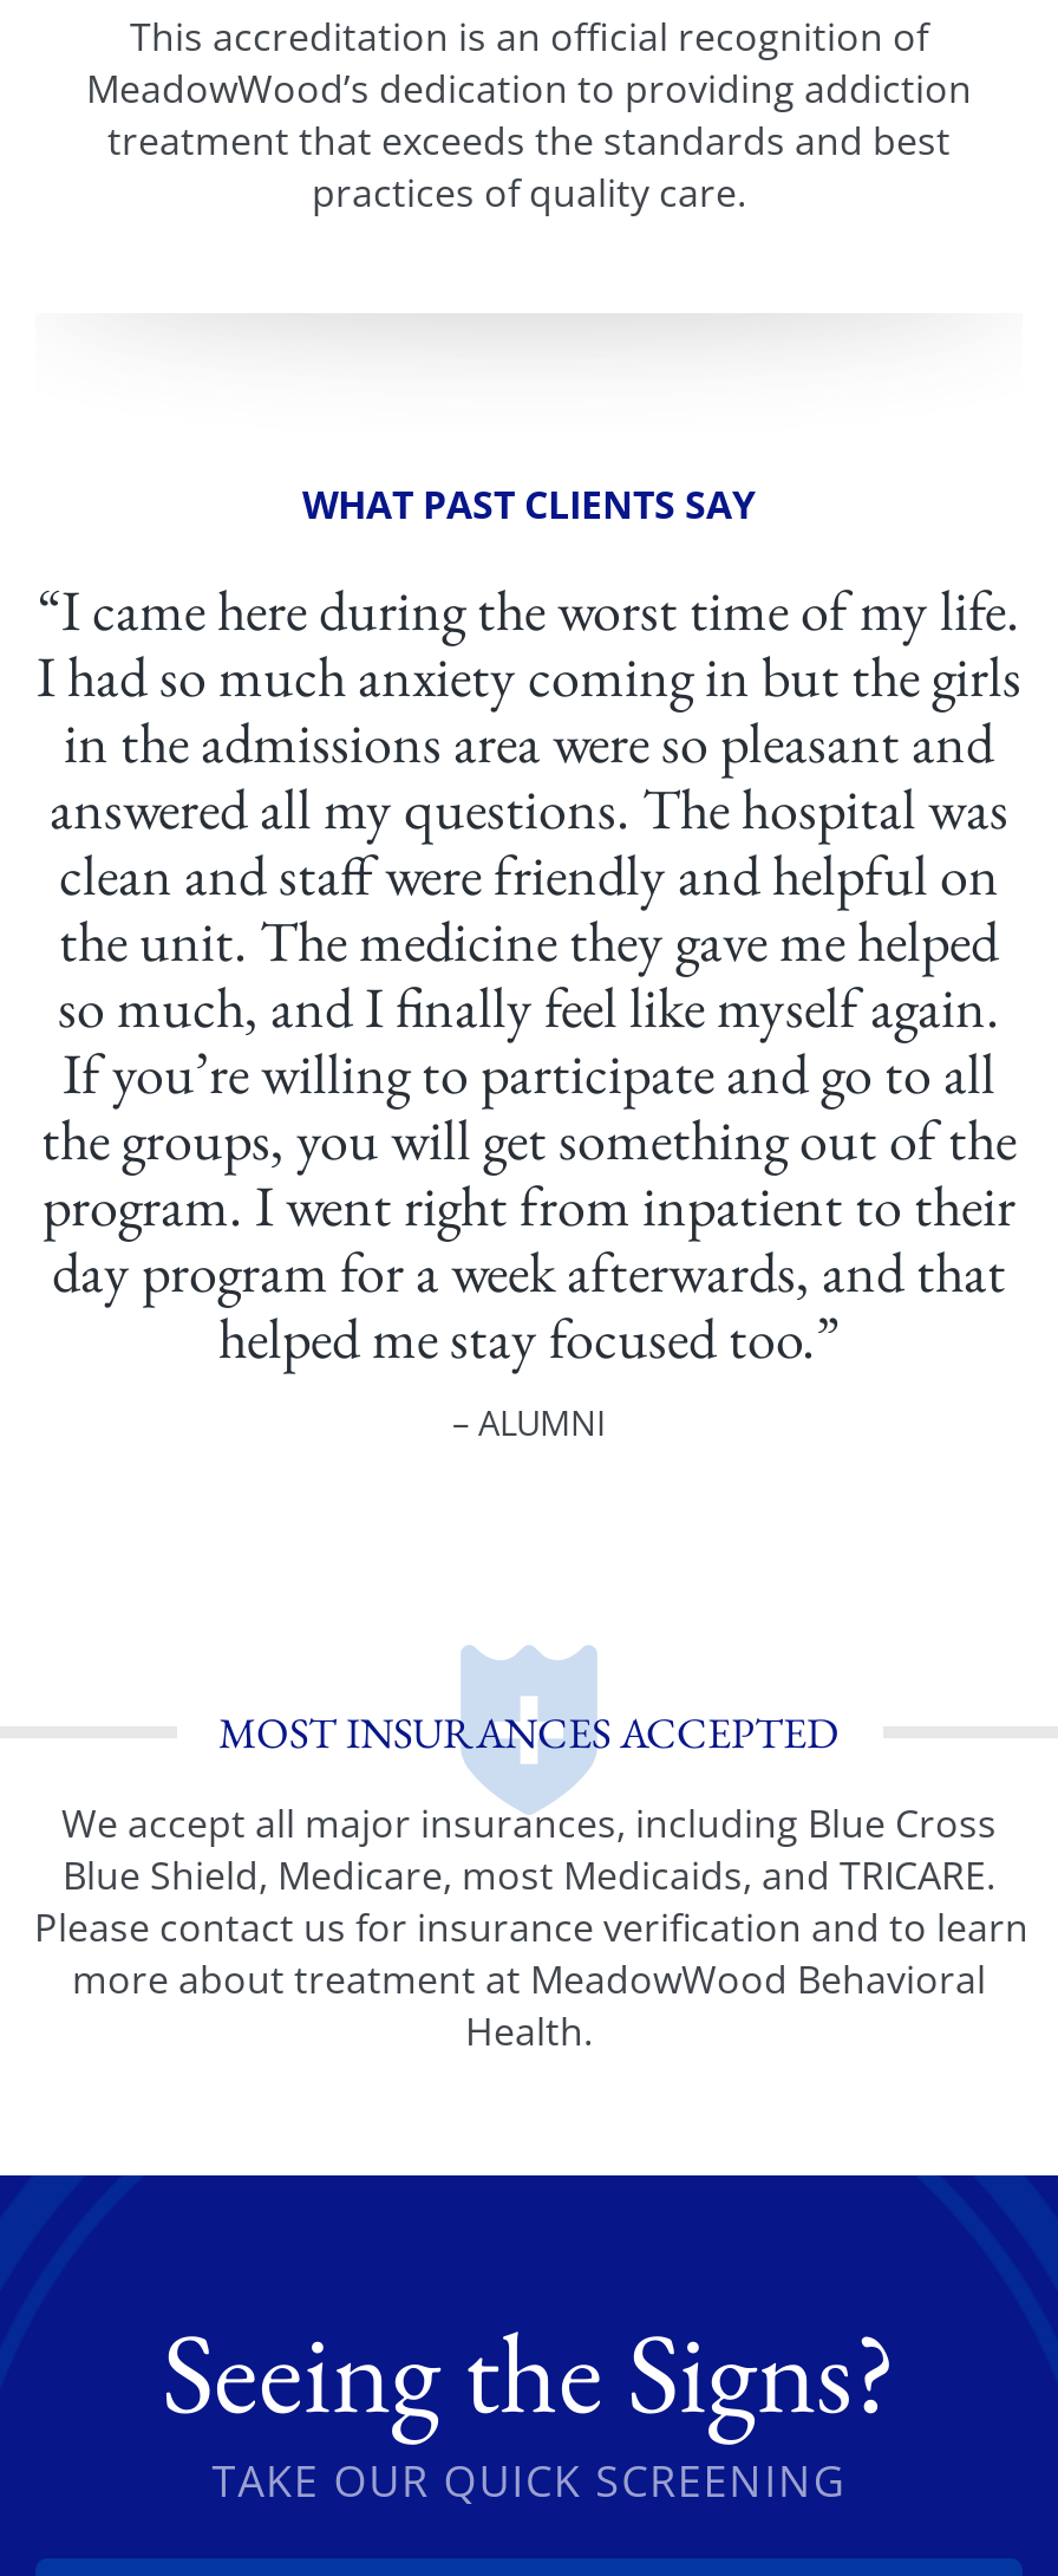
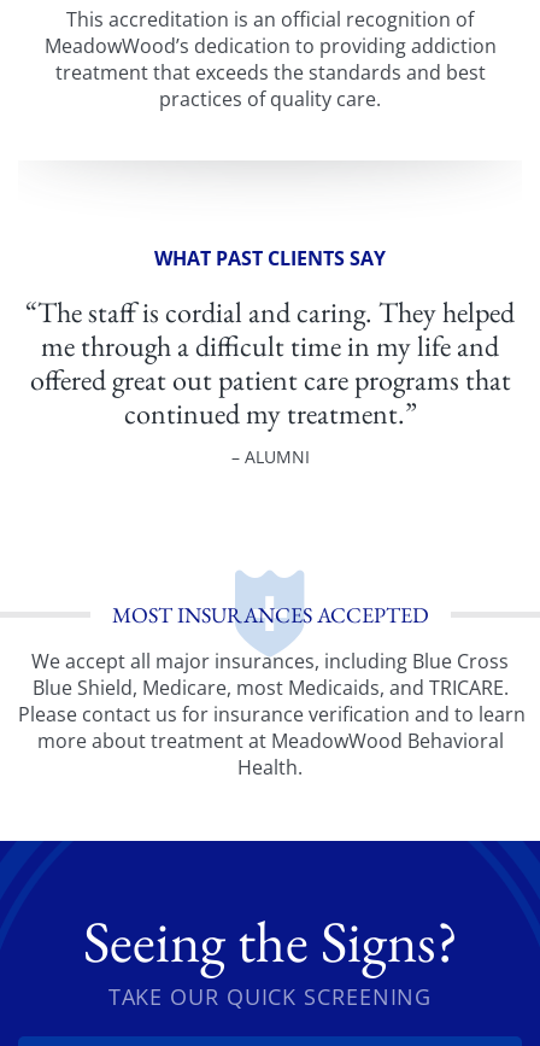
- “I came here during the worst time of my life.
- I had so much anxiety coming in but the girls
- in the admissions area were so pleasant and
- answered all my questions. The hospital was
- clean and staff were friendly and helpful on
- the unit. The medicine they gave me helped
- so much, and I finally feel like myself again.
- If you’re willing to participate and go to all
- the groups, you will get something out of the
- program. I went right from inpatient to their
- day program for a week afterwards, and that
- helped me stay focused too.”
+ “The staff is cordial and caring. They helped
+ me through a difficult time in my life and
+ offered great out patient care programs that
+ continued my treatment.”
